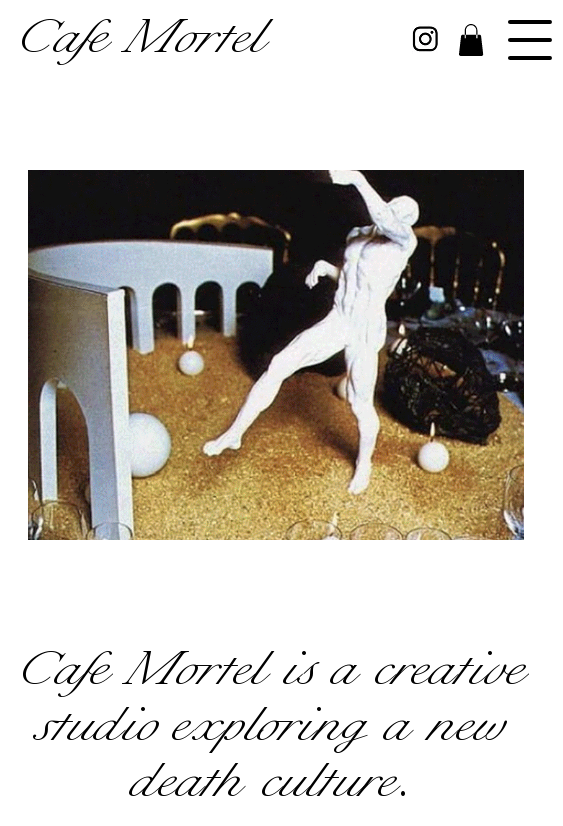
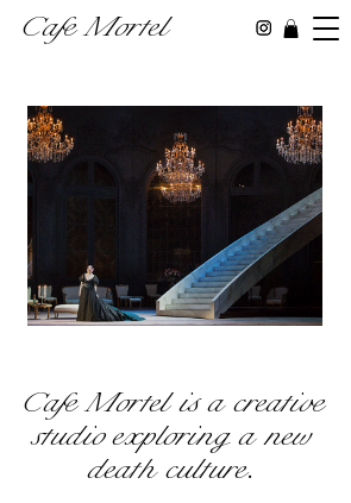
- [image]
+ [image]
